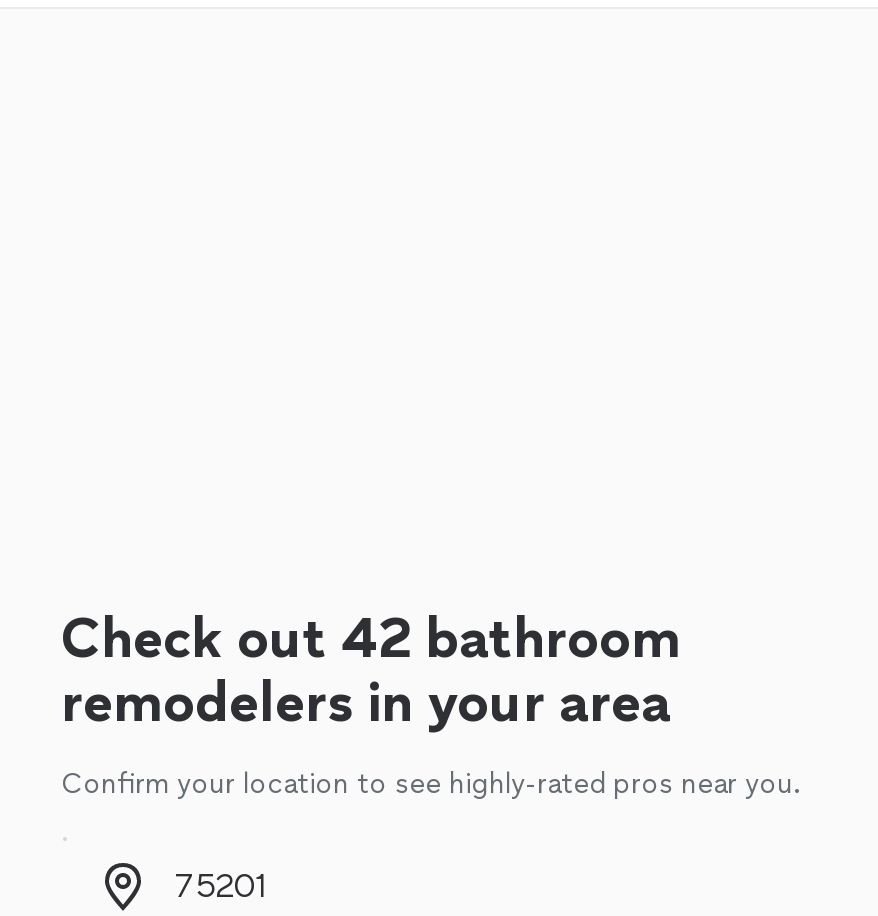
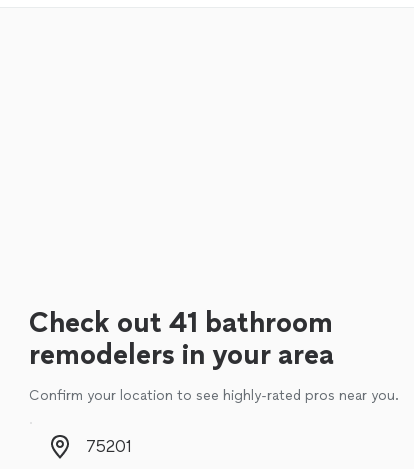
- Check out 42 bathroom
+ Check out 41 bathroom
